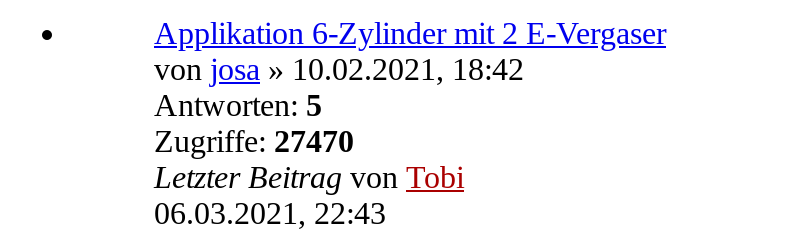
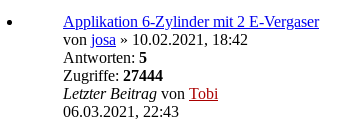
- Zugriffe: 27470
+ Zugriffe: 27444
